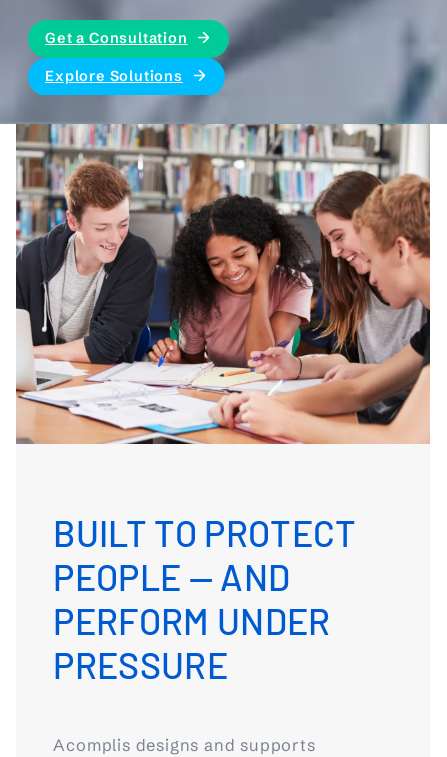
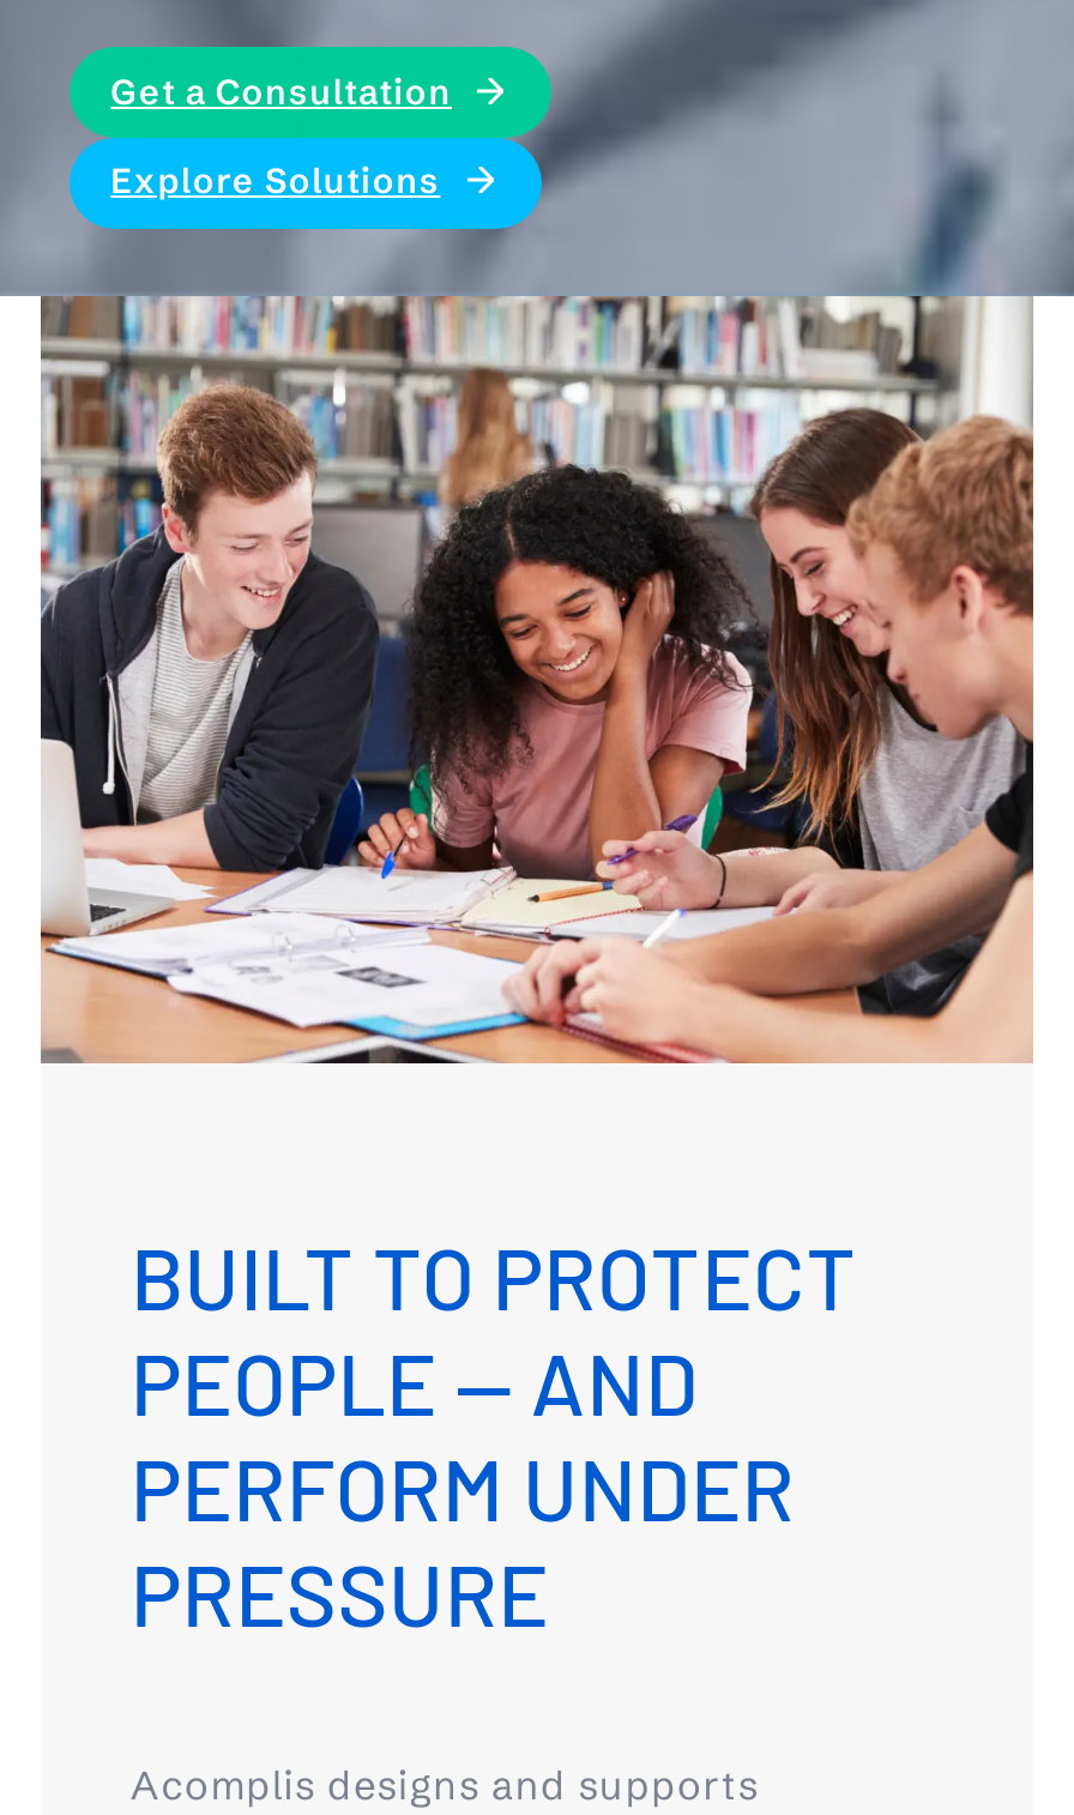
- [image]
+ [image]
